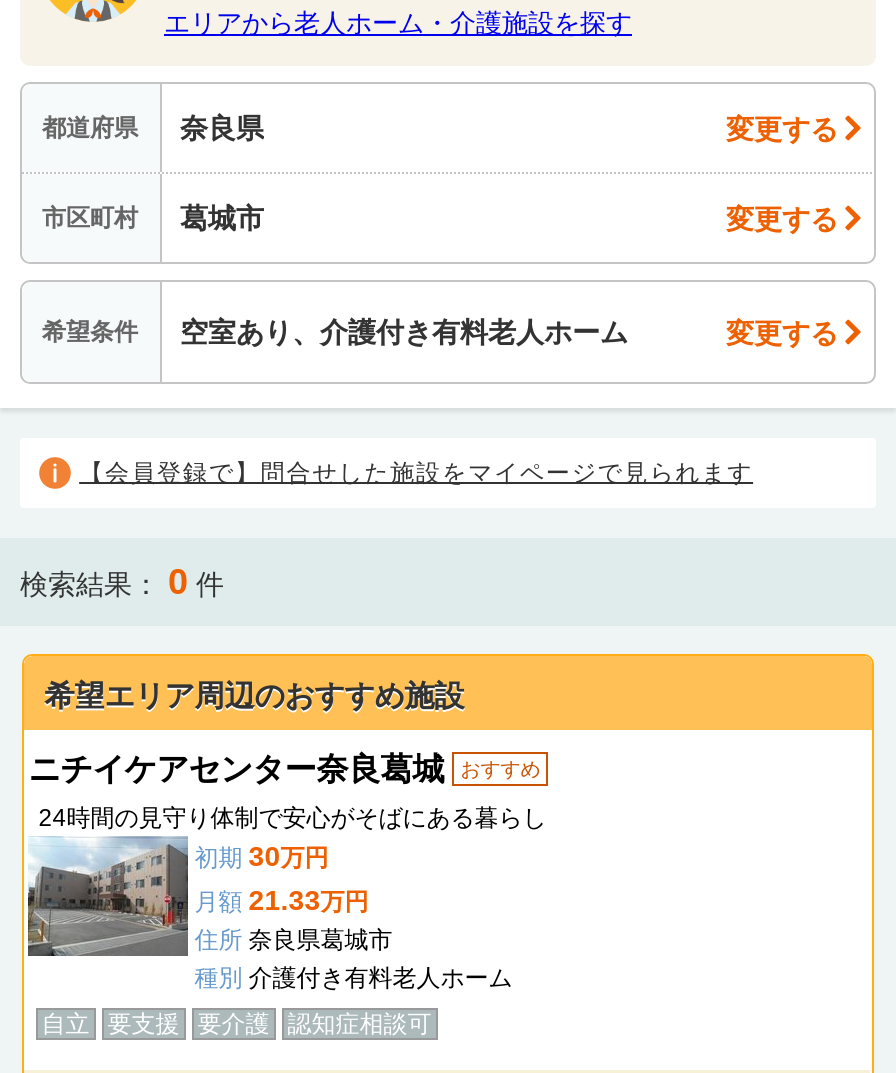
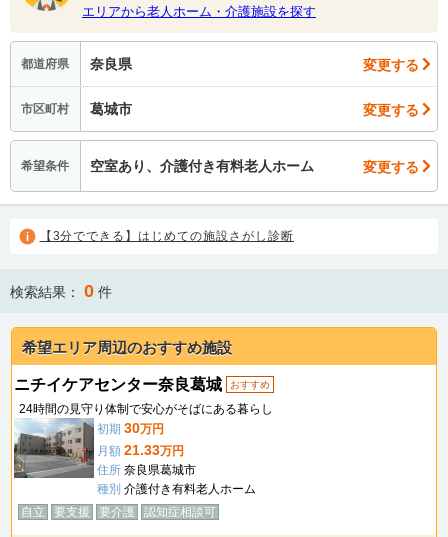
- 【会員登録で】問合せした施設をマイページで見られます
+ 【3分でできる】はじめての施設さがし診断
